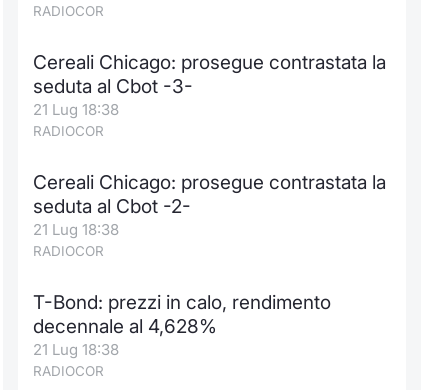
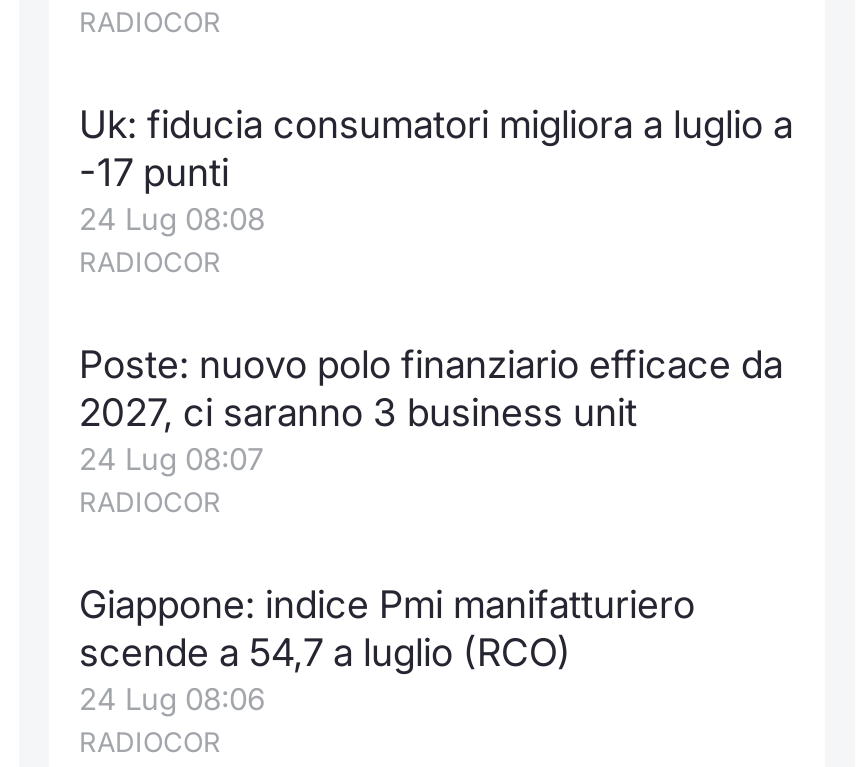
- Cereali Chicago: prosegue contrastata la
- seduta al Cbot -3-
- 21 Lug 18:38
+ Uk: fiducia consumatori migliora a luglio a
+ -17 punti
+ 24 Lug 08:08

- Cereali Chicago: prosegue contrastata la
- seduta al Cbot -2-
- 21 Lug 18:38
+ Poste: nuovo polo finanziario efficace da
+ 2027, ci saranno 3 business unit
+ 24 Lug 08:07

- T-Bond: prezzi in calo, rendimento
- decennale al 4,628%
- 21 Lug 18:38
+ Giappone: indice Pmi manifatturiero
+ scende a 54,7 a luglio (RCO)
+ 24 Lug 08:06
